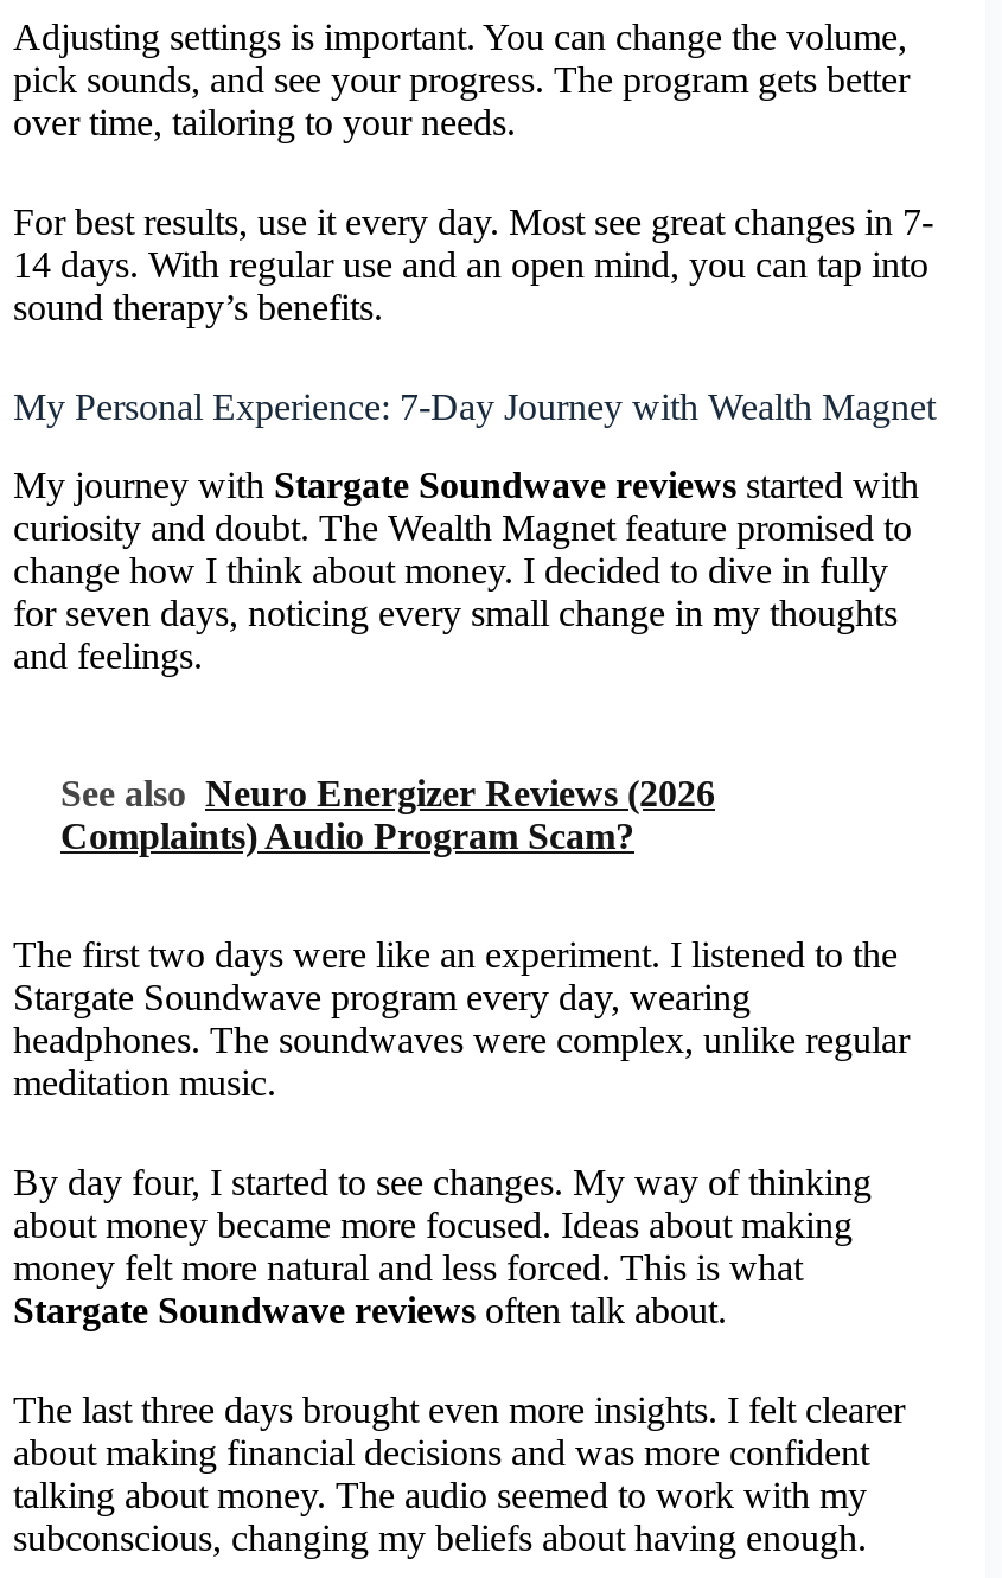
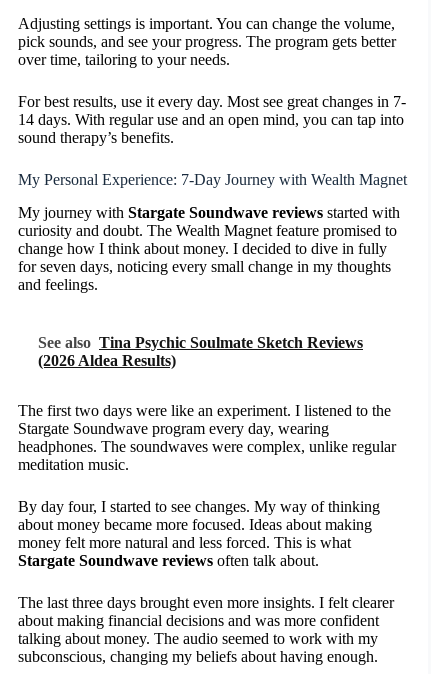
- See also Neuro Energizer Reviews (2026
- Complaints) Audio Program Scam?
+ See also Tina Psychic Soulmate Sketch Reviews
+ (2026 Aldea Results)
